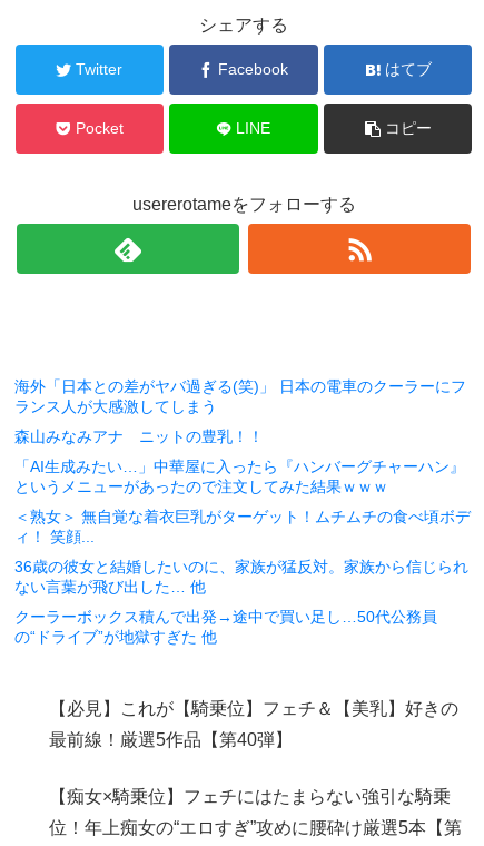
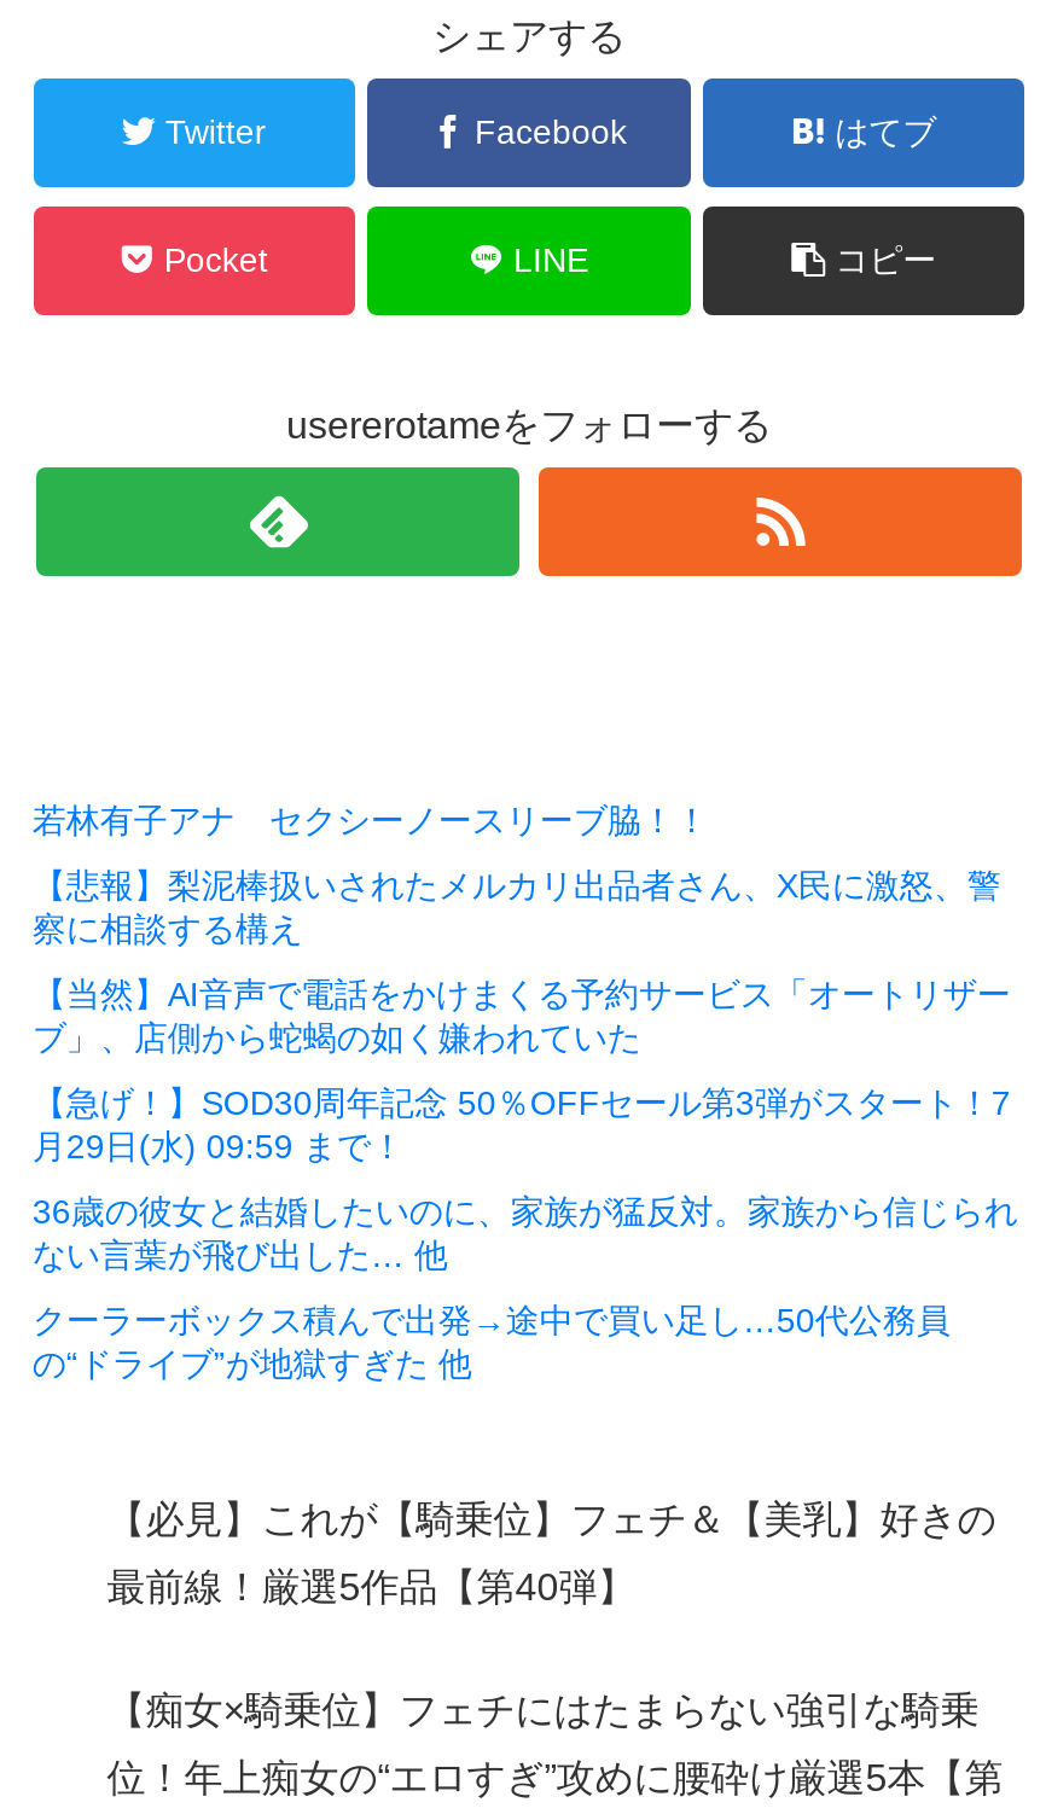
- 海外「日本との差がヤバ過ぎる(笑)」 日本の電車のクーラーにフ
- ランス人が大感激してしまう
+ 若林有子アナ セクシーノースリーブ脇！！

- 森山みなみアナ ニットの豊乳！！
+ 【悲報】梨泥棒扱いされたメルカリ出品者さん、X民に激怒、警
+ 察に相談する構え

- 「AI生成みたい…」中華屋に入ったら『ハンバーグチャーハン』
- というメニューがあったので注文してみた結果ｗｗｗ
+ 【当然】AI音声で電話をかけまくる予約サービス「オートリザー
+ ブ」、店側から蛇蝎の如く嫌われていた

- ＜熟女＞ 無自覚な着衣巨乳がターゲット！ムチムチの食べ頃ボデ
- ィ！ 笑顔...
+ 【急げ！】SOD30周年記念 50％OFFセール第3弾がスタート！7
+ 月29日(水) 09:59 まで！
